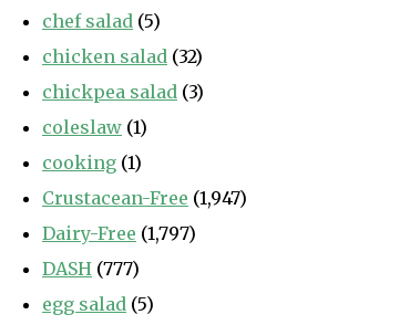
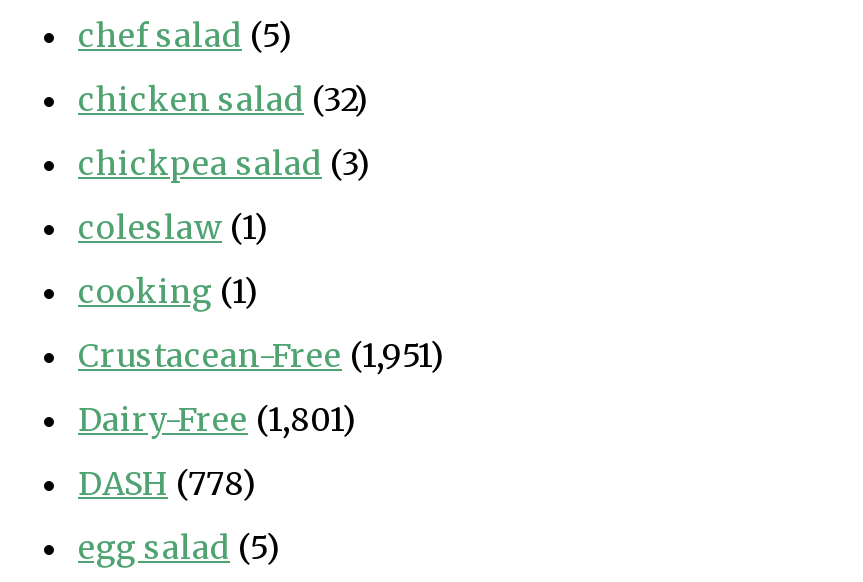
- Crustacean-Free (1,947)
+ Crustacean-Free (1,951)

- Dairy-Free (1,797)
+ Dairy-Free (1,801)

- DASH (777)
+ DASH (778)
